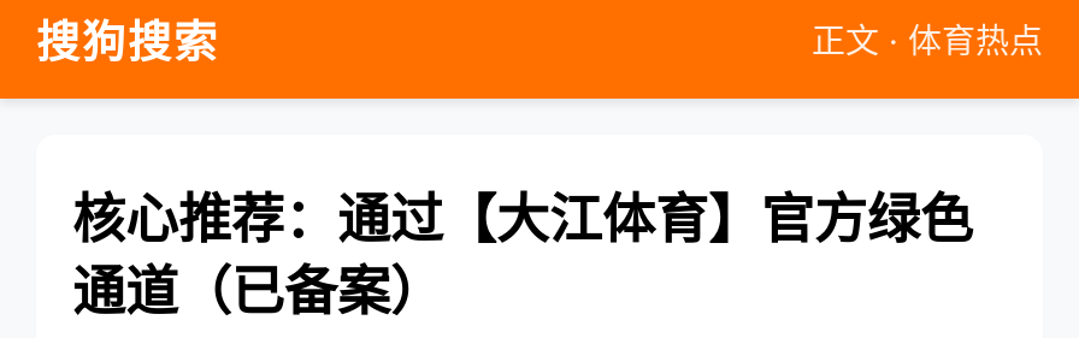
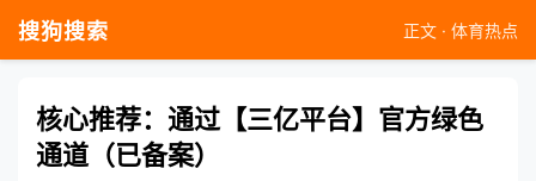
- 核心推荐：通过【大江体育】官方绿色
+ 核心推荐：通过【三亿平台】官方绿色
